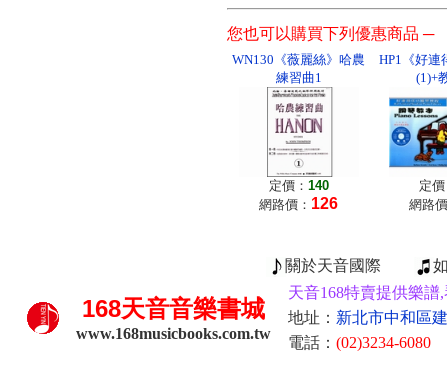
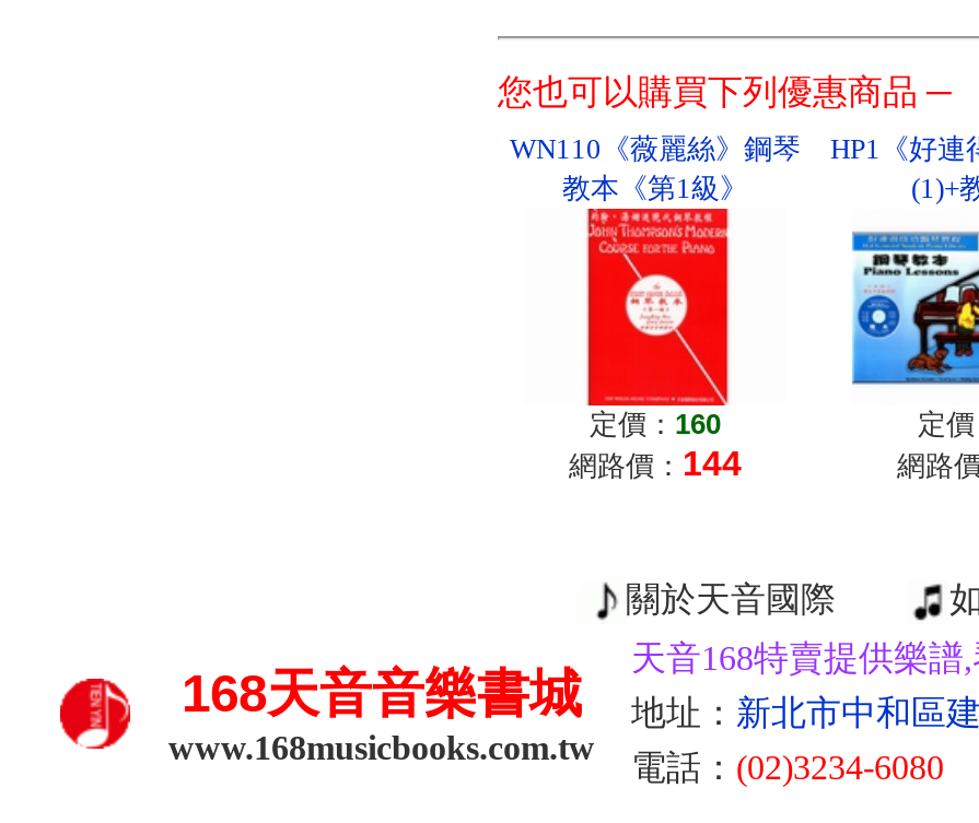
- WN130《薇麗絲》哈農
- 練習曲1
+ WN110《薇麗絲》鋼琴
+ 教本《第1級》

- [image]
- 定價：140
- 網路價：126
+ [image]
+ 定價：160
+ 網路價：144
